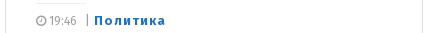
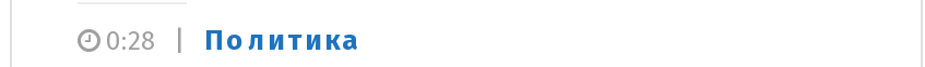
- 19:46 Политика
+ 0:28 Политика
